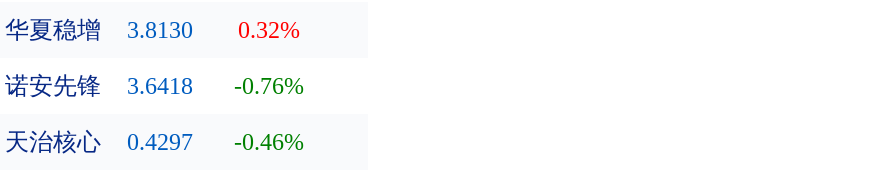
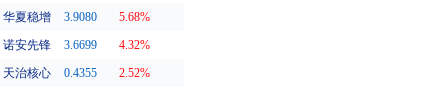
- 3.8130
+ 3.9080

- 0.32%
+ 5.68%

- 3.6418
+ 3.6699

- -0.76%
+ 4.32%

- 0.4297
+ 0.4355

- -0.46%
+ 2.52%
